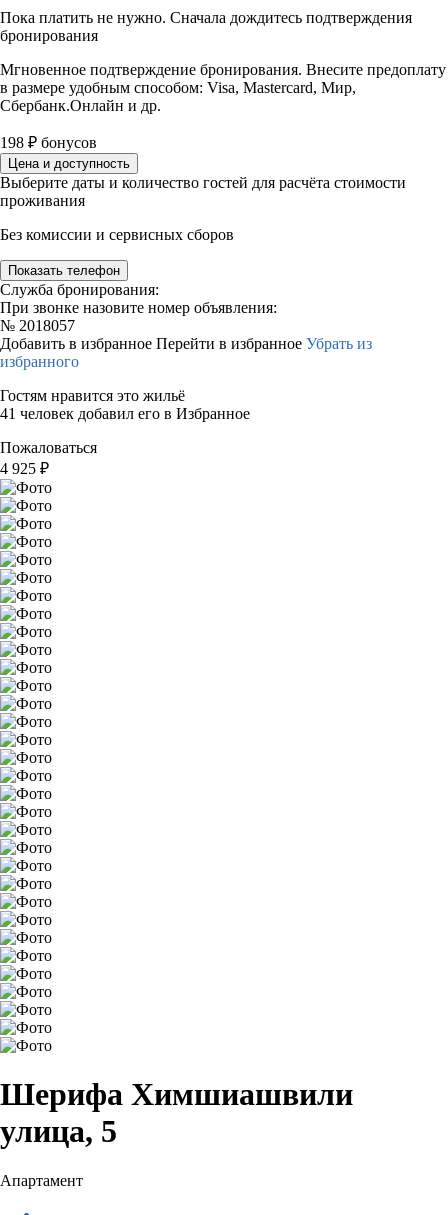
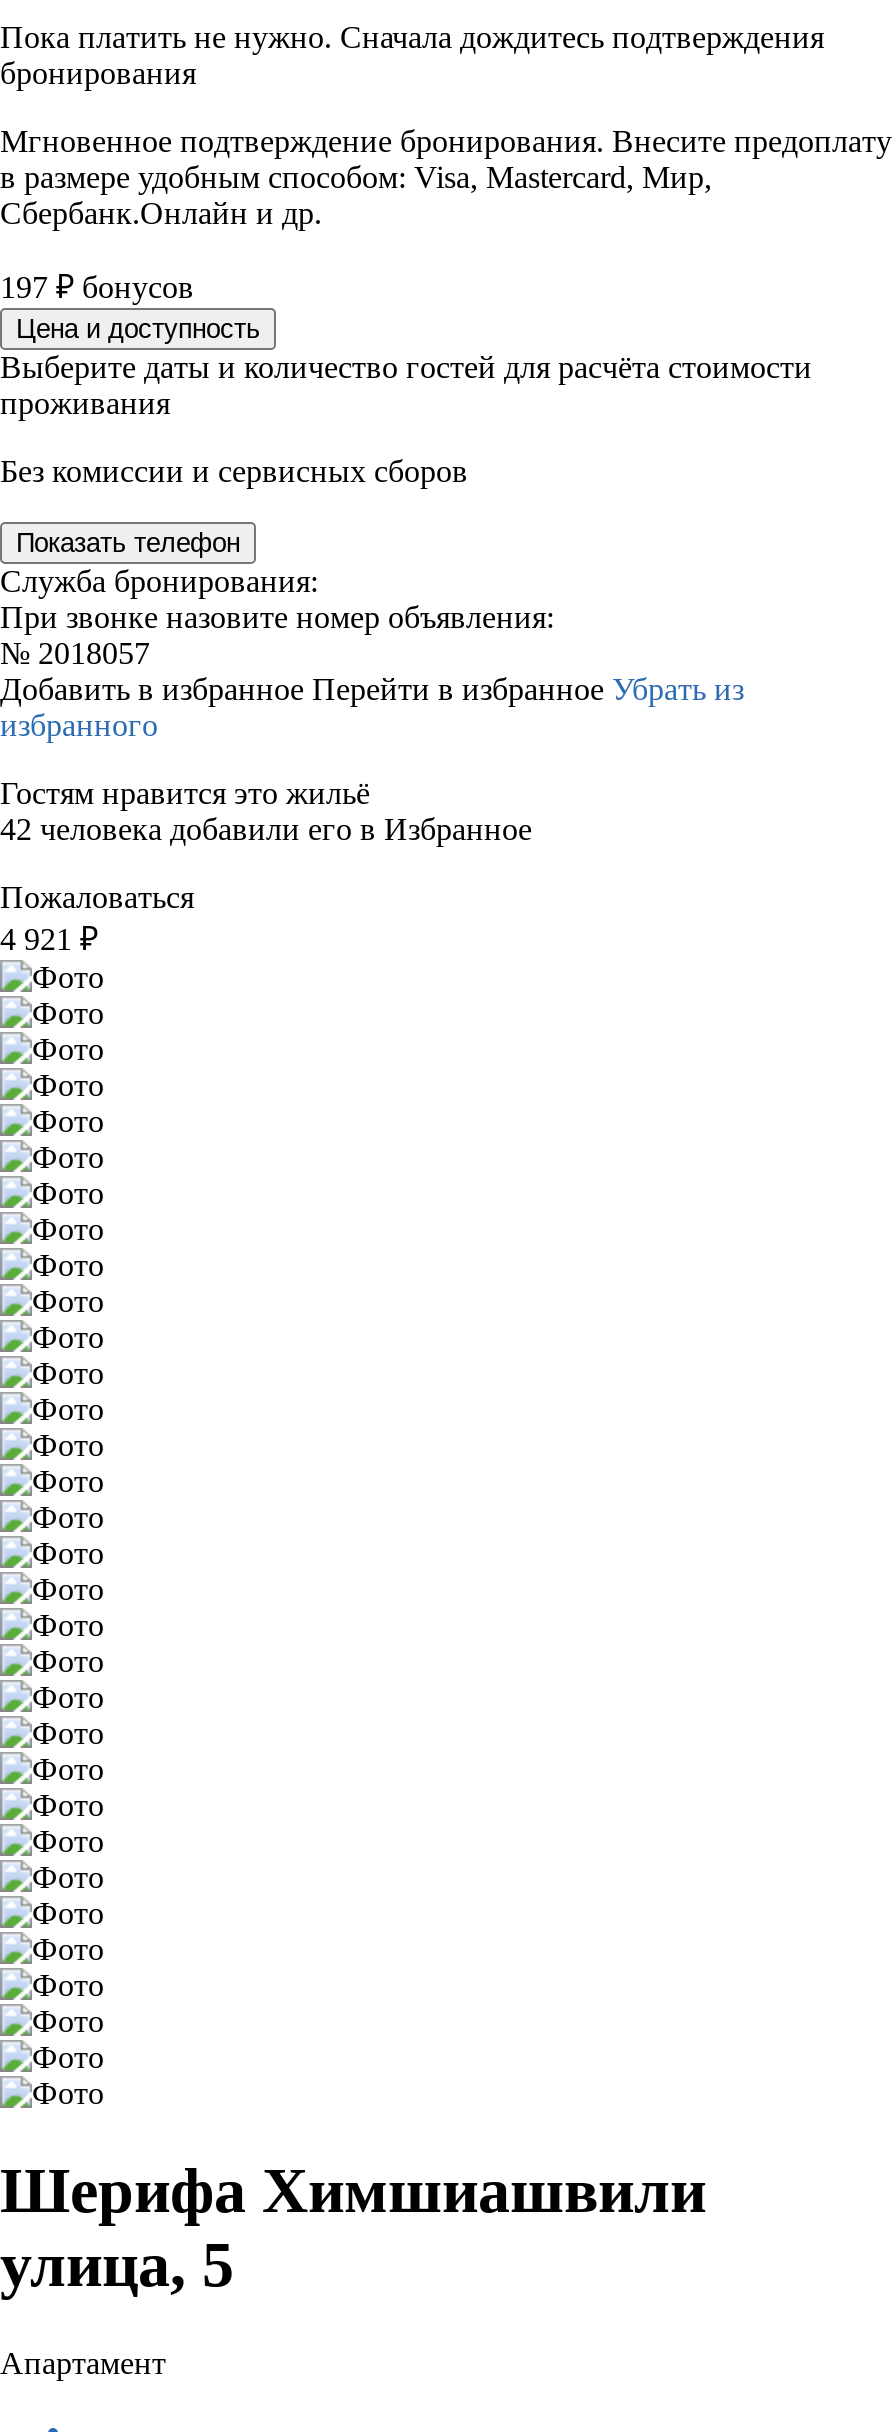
- 198 ₽ бонусов
+ 197 ₽ бонусов

- 41 человек добавил его в Избранное
+ 42 человека добавили его в Избранное

- 4 925 ₽
+ 4 921 ₽
